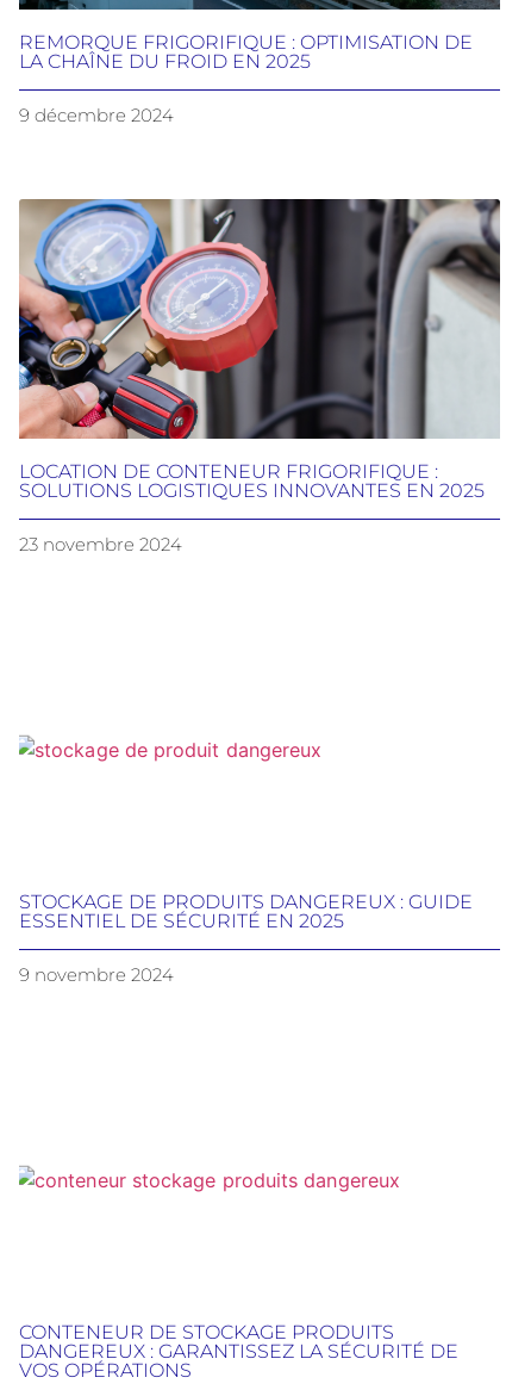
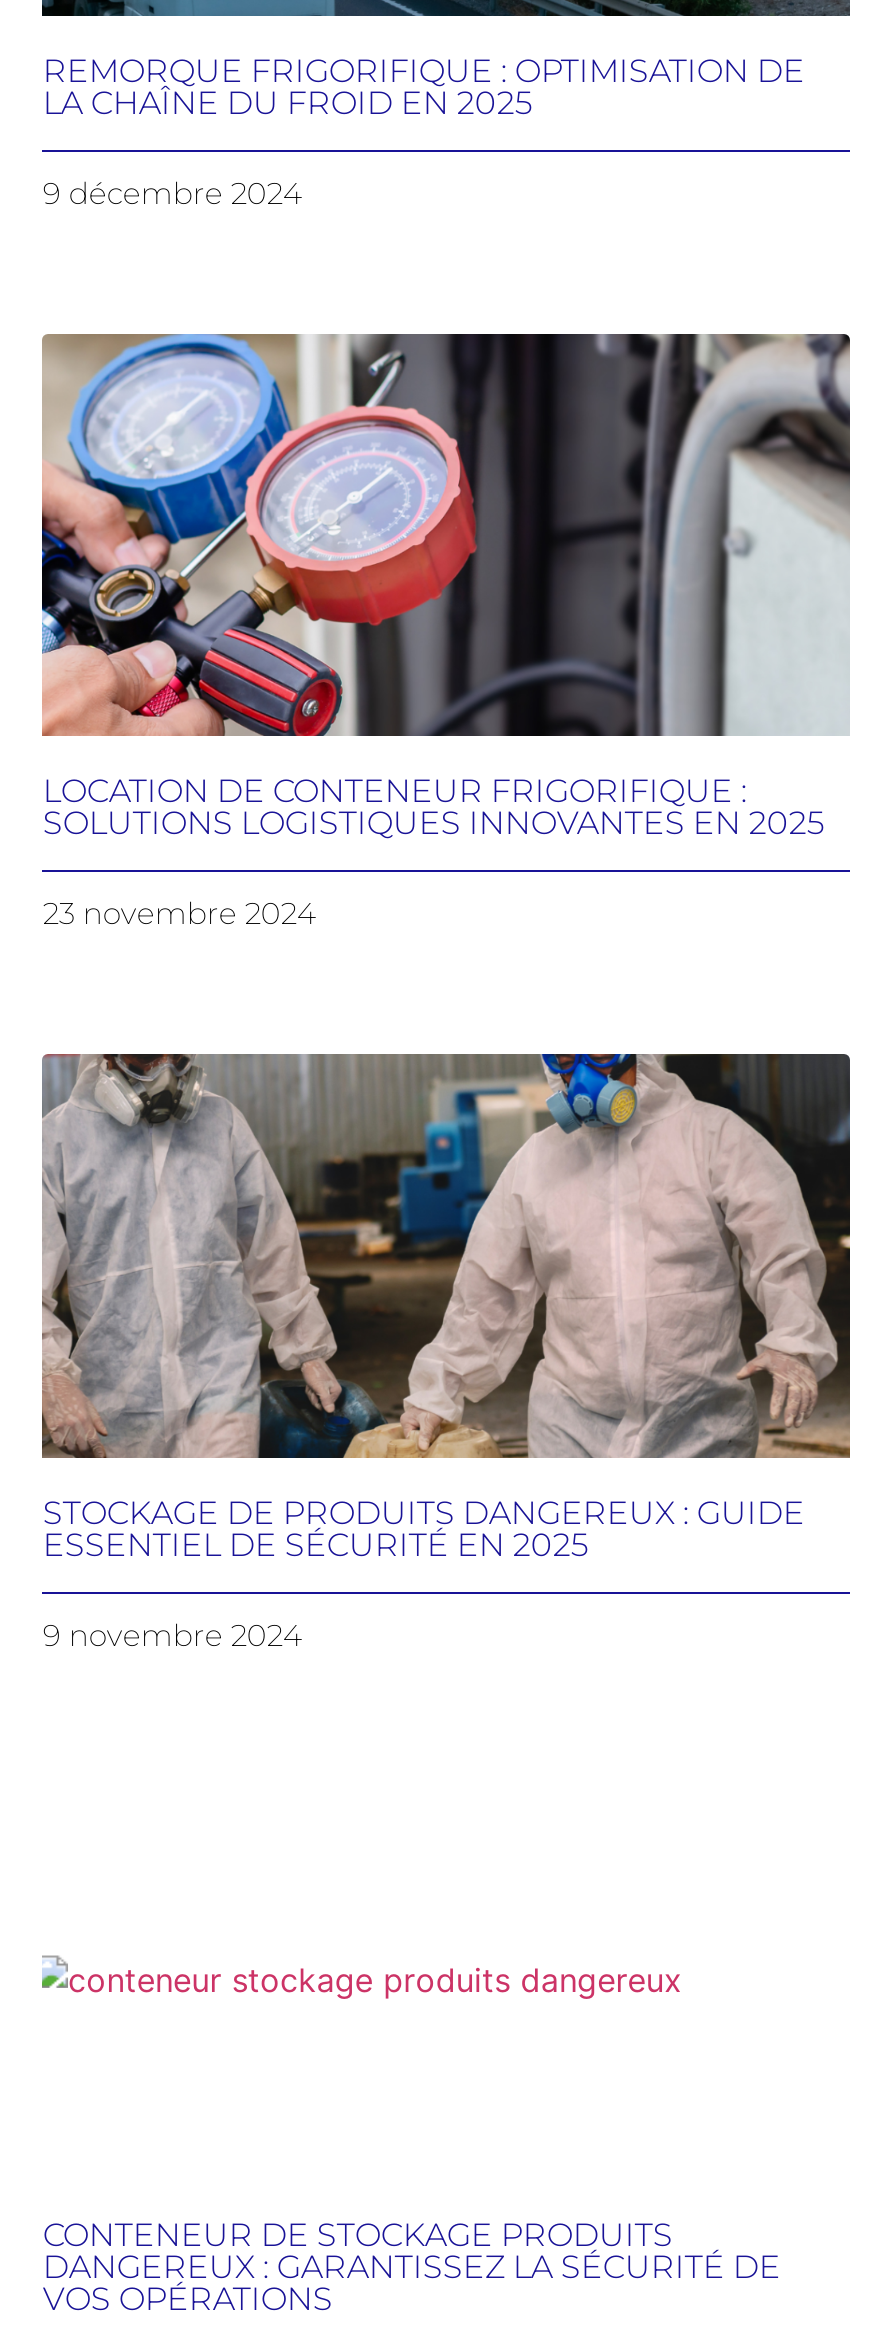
+ [image]
